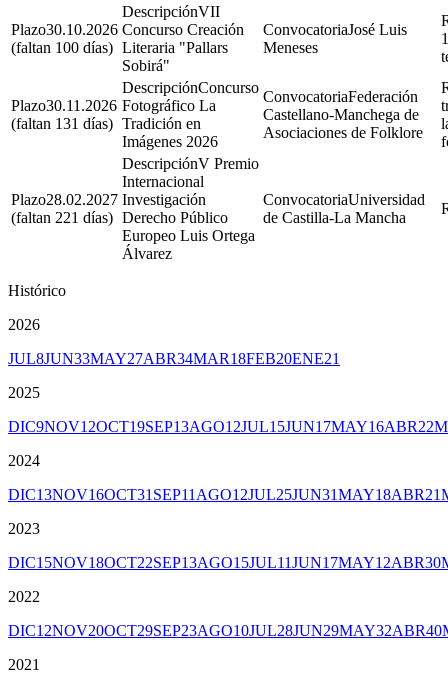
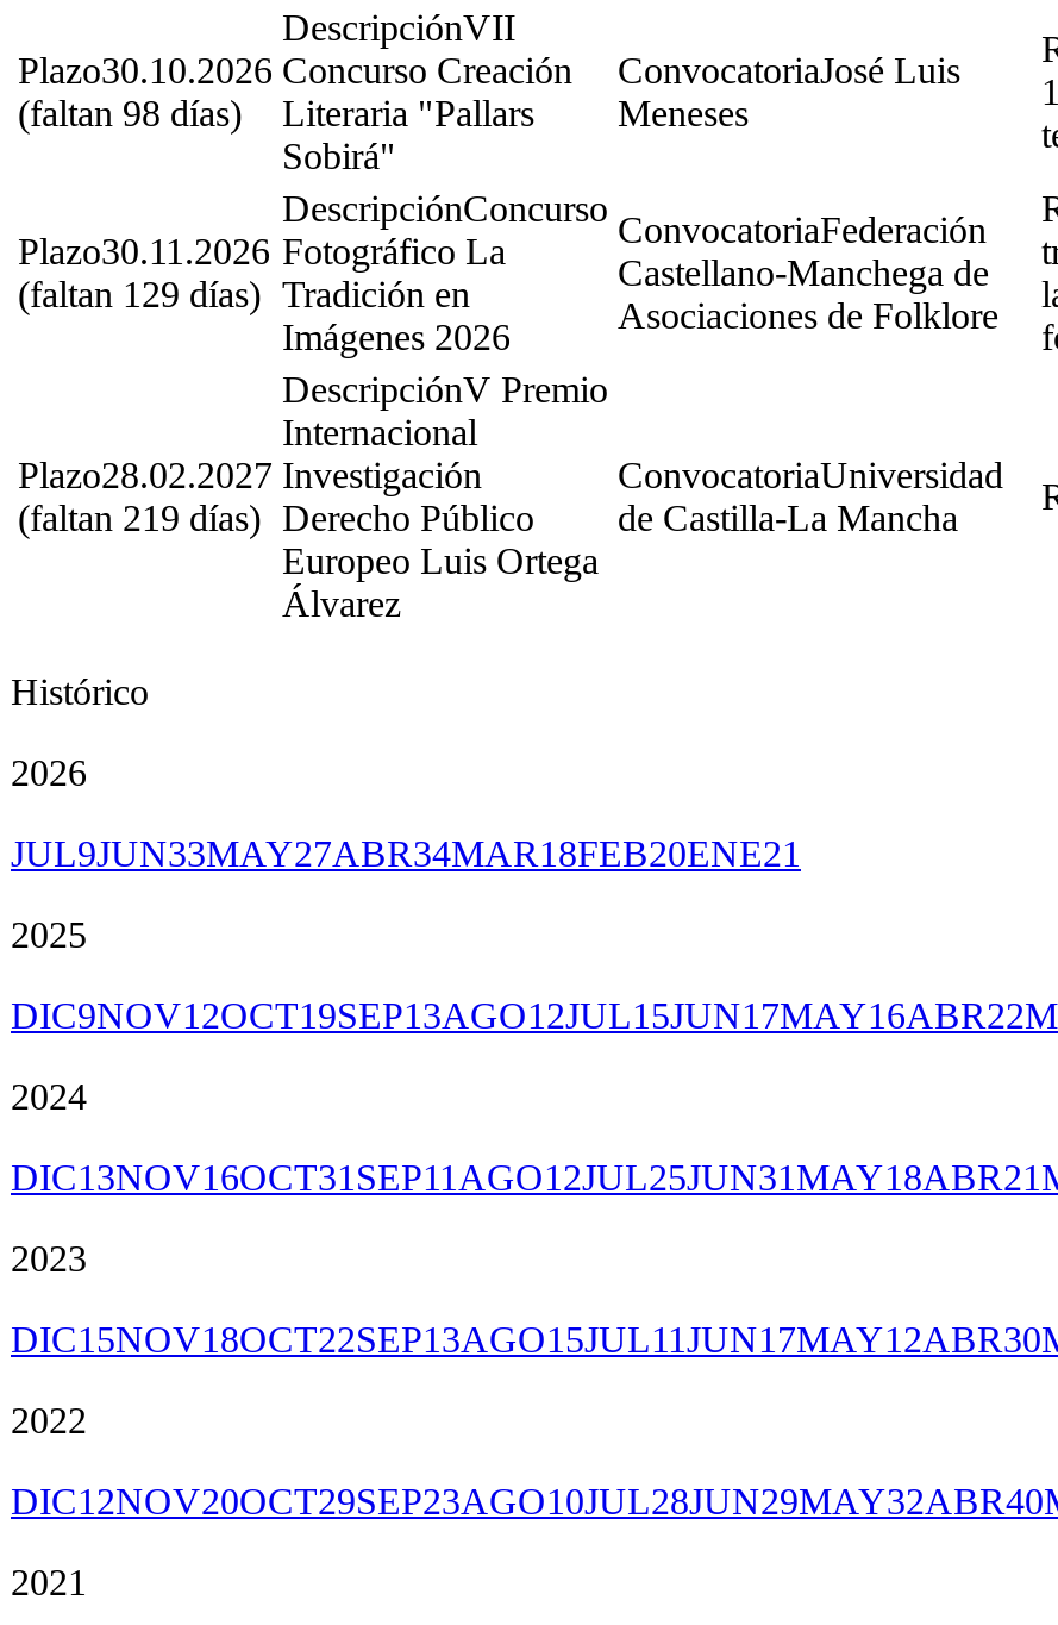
- (faltan 100 días) Literaria "Pallars
+ (faltan 98 días) Literaria "Pallars

- (faltan 131 días) Tradición en
+ (faltan 129 días) Tradición en

- (faltan 221 días) Derecho Público
+ (faltan 219 días) Derecho Público

- JUL8JUN33MAY27ABR34MAR 18FEB20ENE21
+ JUL9JUN33MAY27ABR34MAR 18FEB20ENE21
